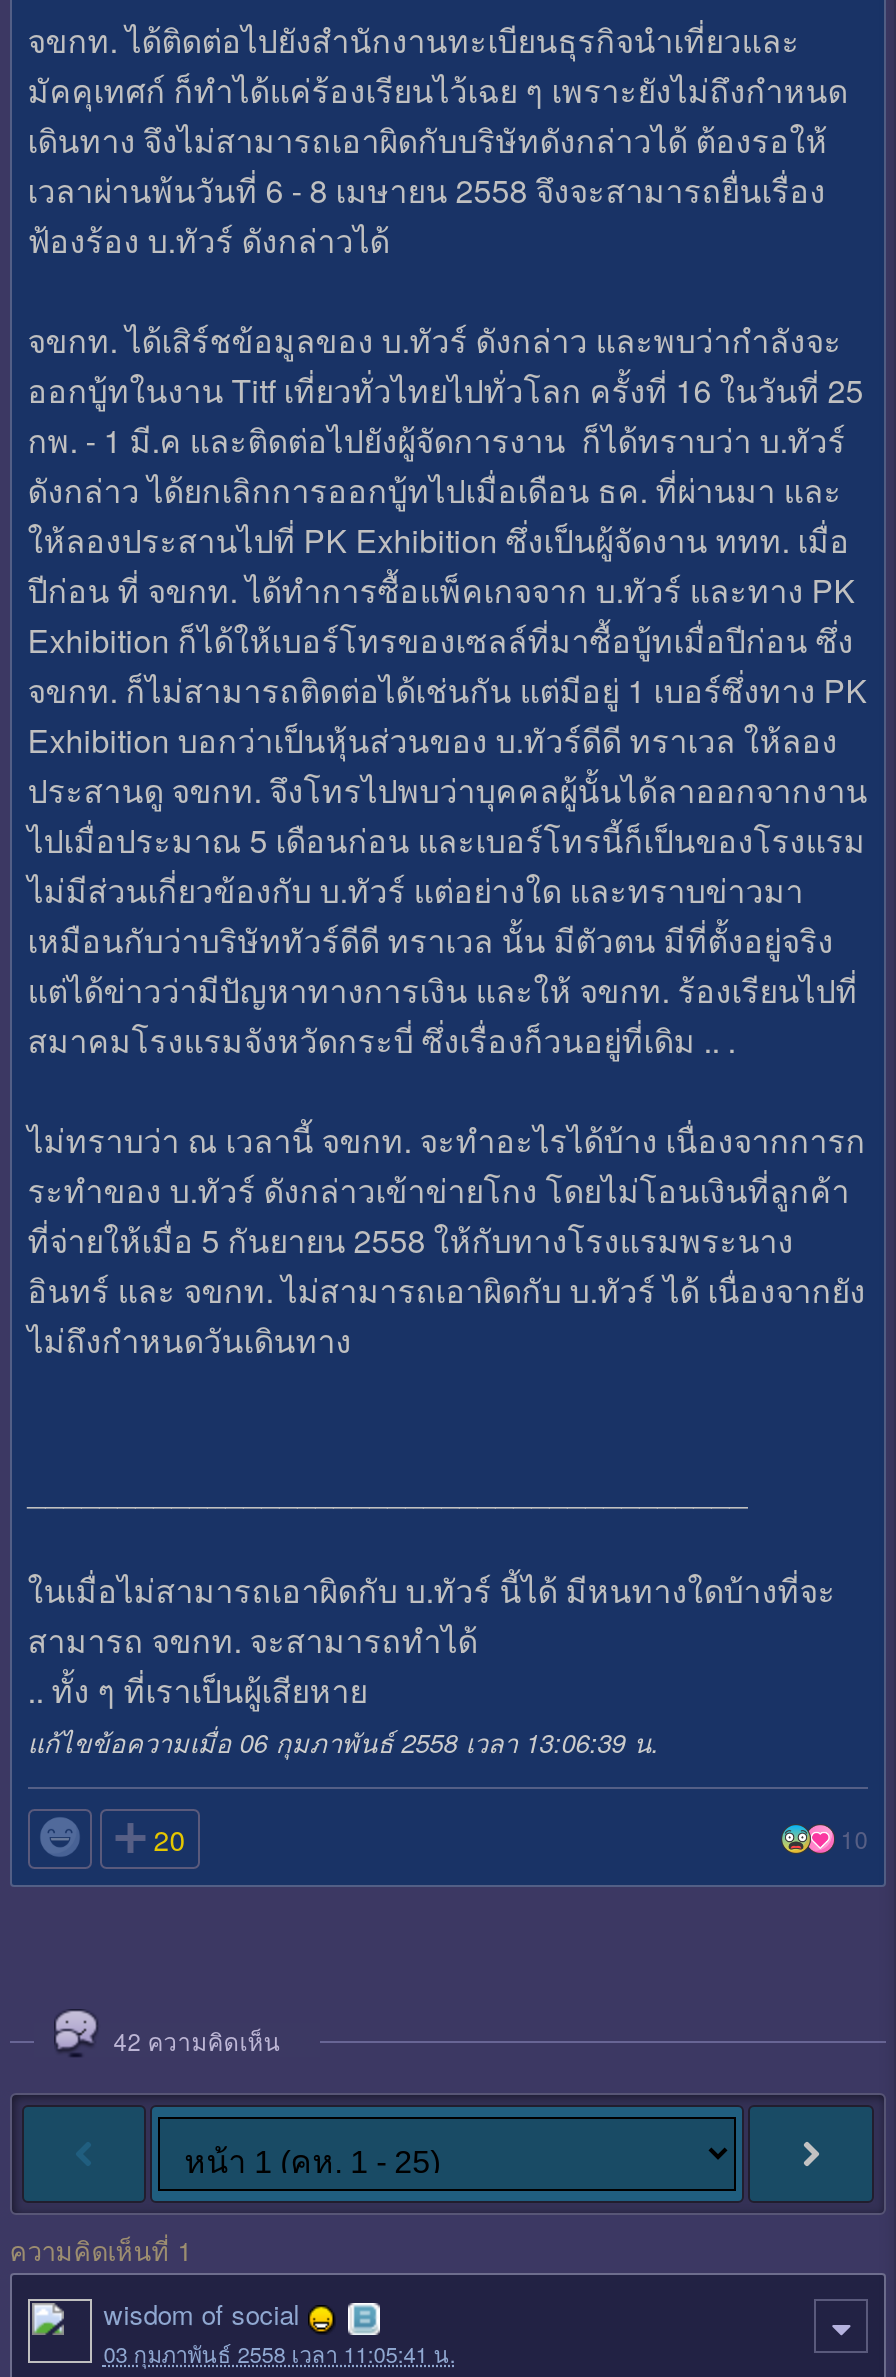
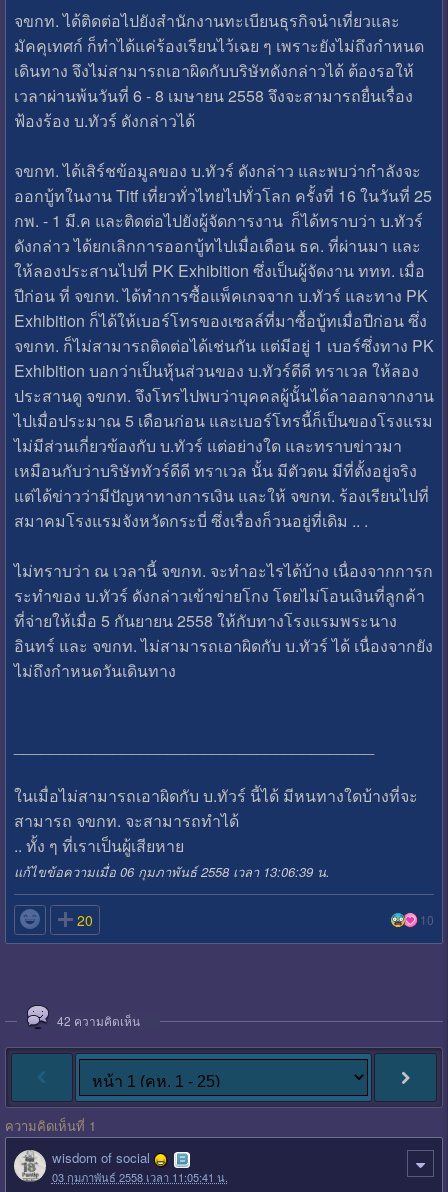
- [image]
+ [image]
